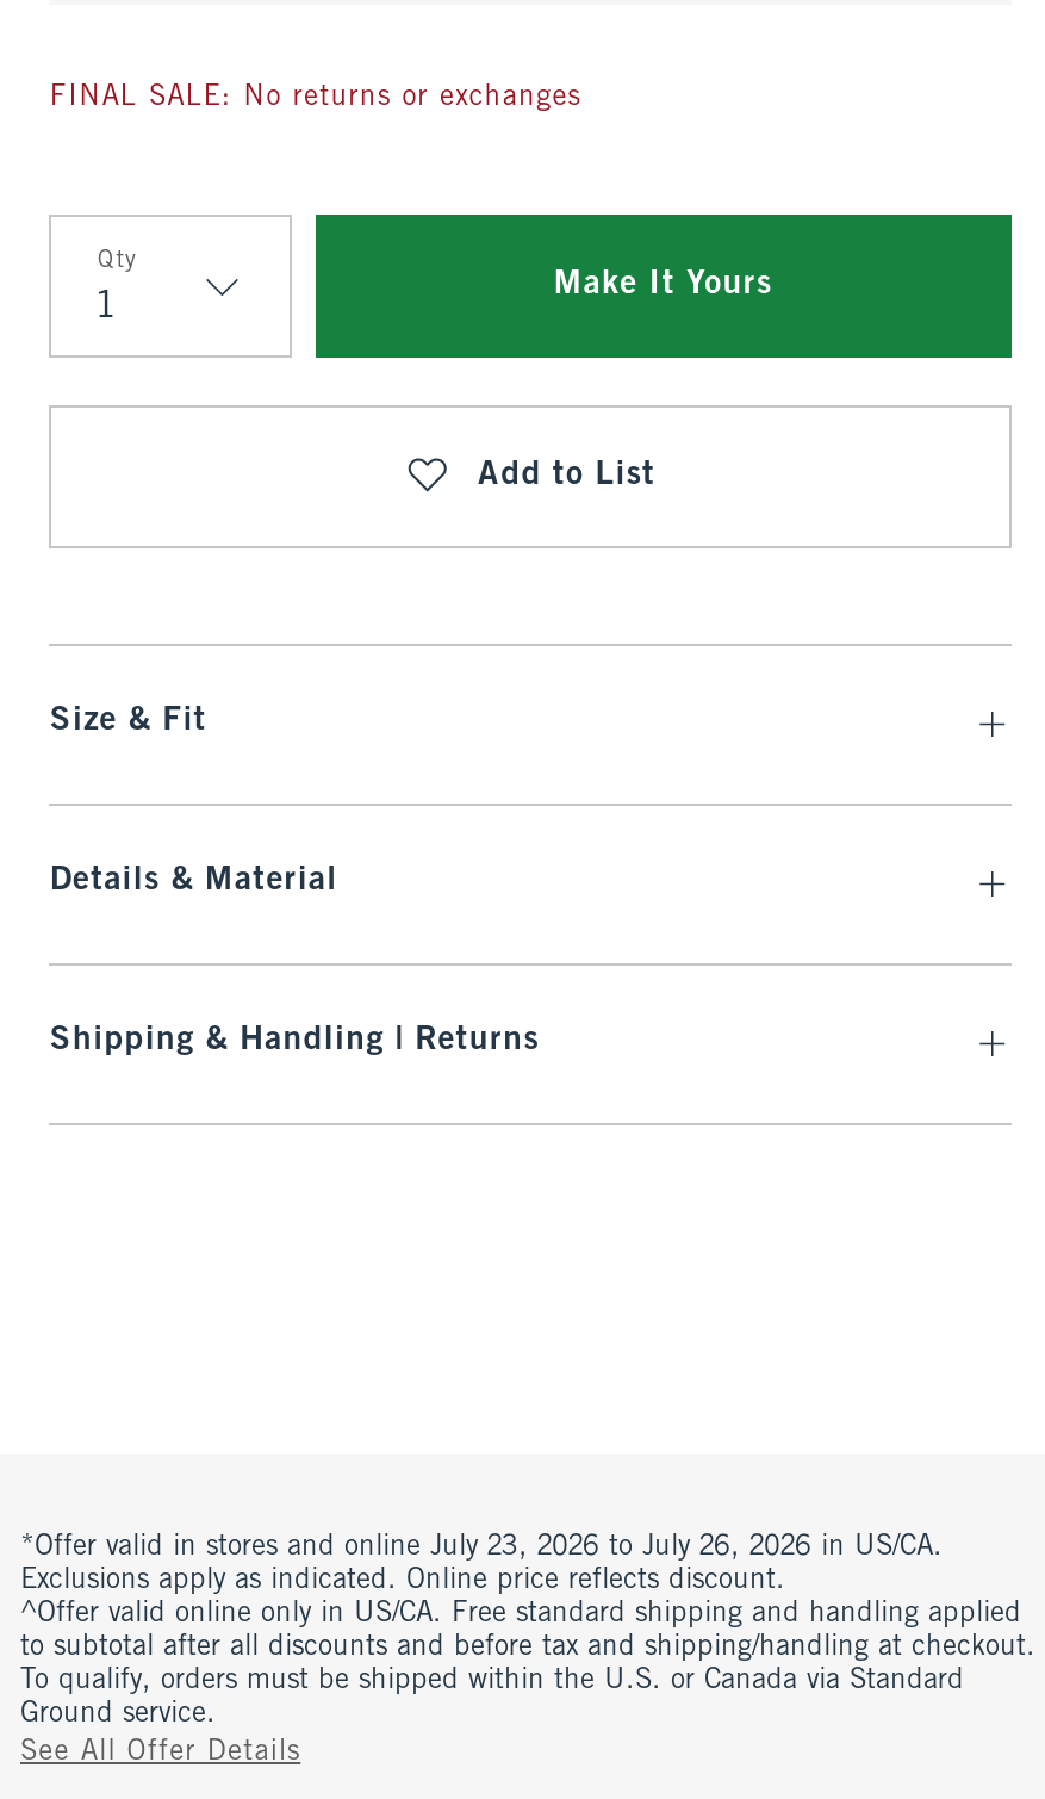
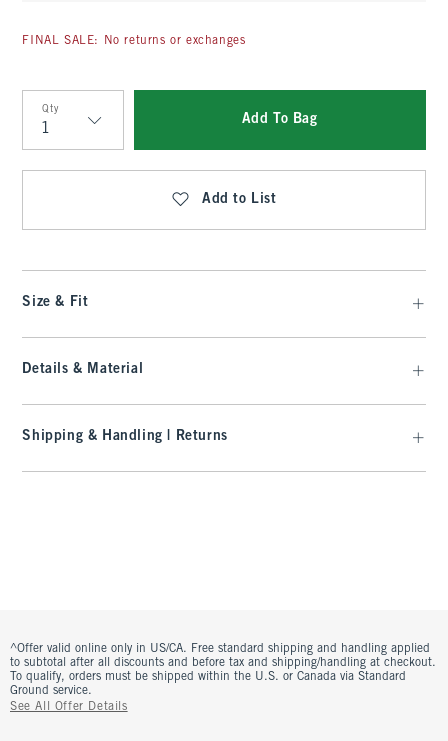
- Make It Yours
+ Add To Bag

- *Offer valid in stores and online July 23, 2026 to July 26, 2026 in US/CA.
- Exclusions apply as indicated. Online price reflects discount.
